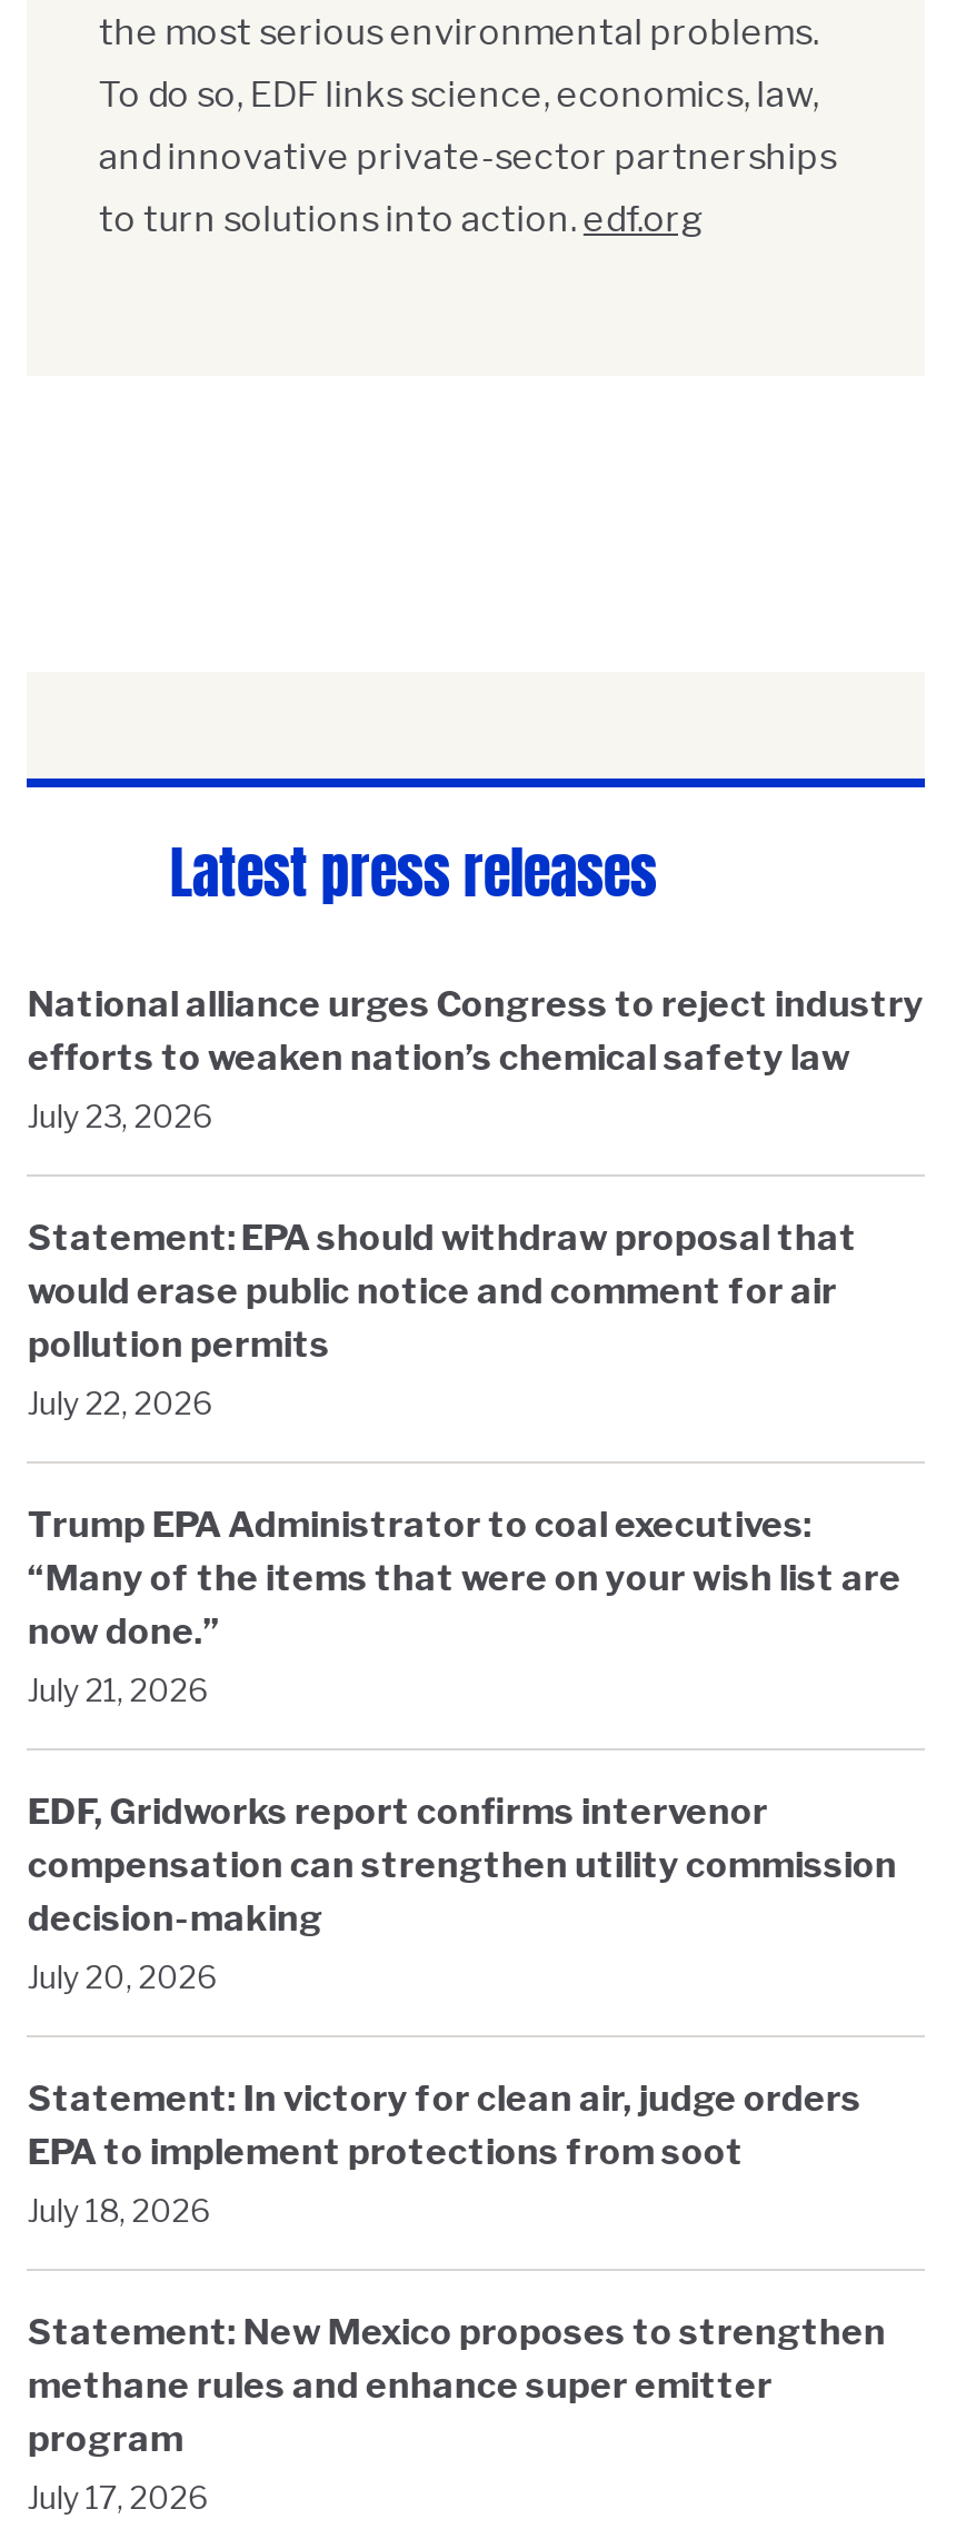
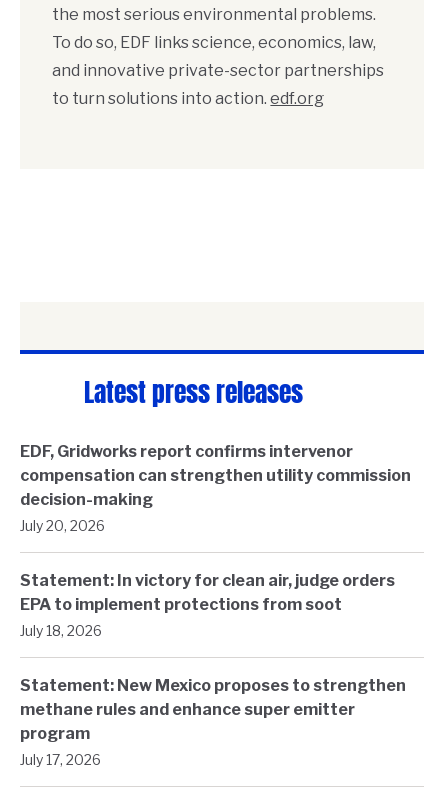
- National alliance urges Congress to reject industry
- efforts to weaken nation’s chemical safety law
- July 23, 2026
- Statement: EPA should withdraw proposal that
- would erase public notice and comment for air
- pollution permits
- July 22, 2026
- Trump EPA Administrator to coal executives:
- “Many of the items that were on your wish list are
- now done.”
- July 21, 2026
